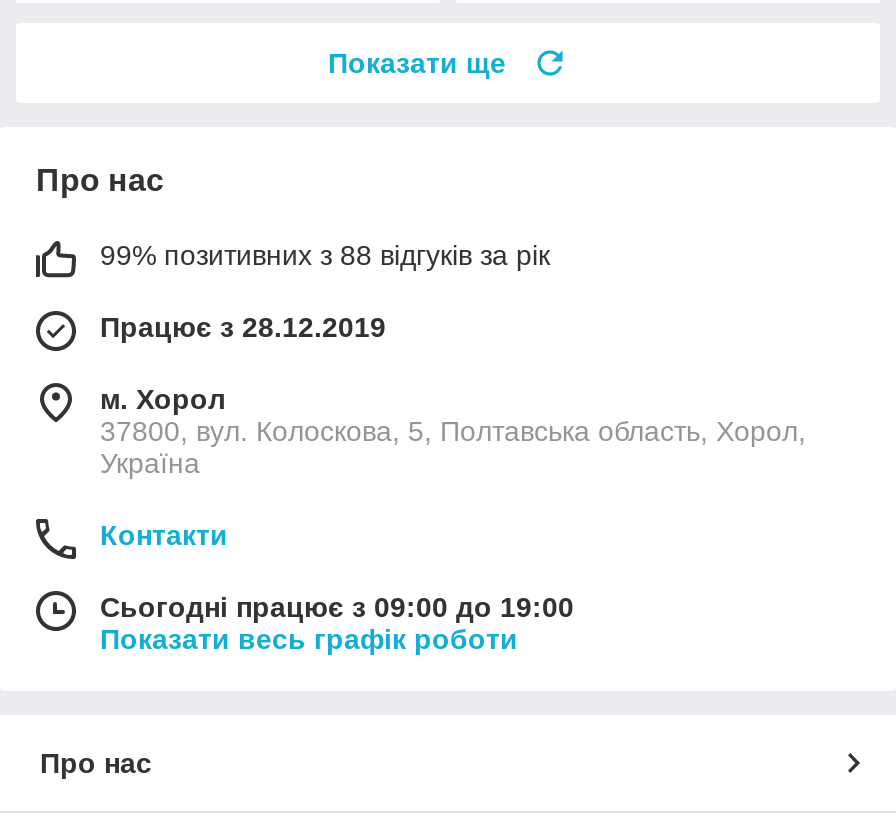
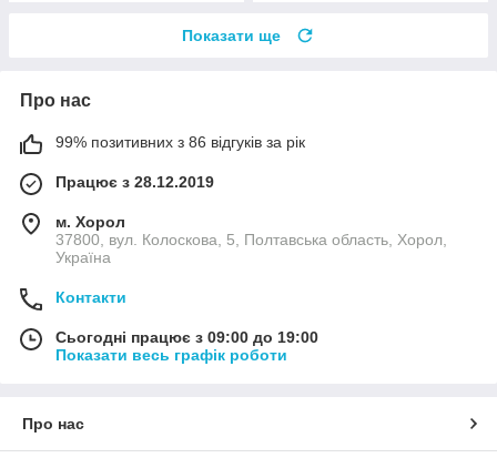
- 99% позитивних з 88 відгуків за рік
+ 99% позитивних з 86 відгуків за рік
